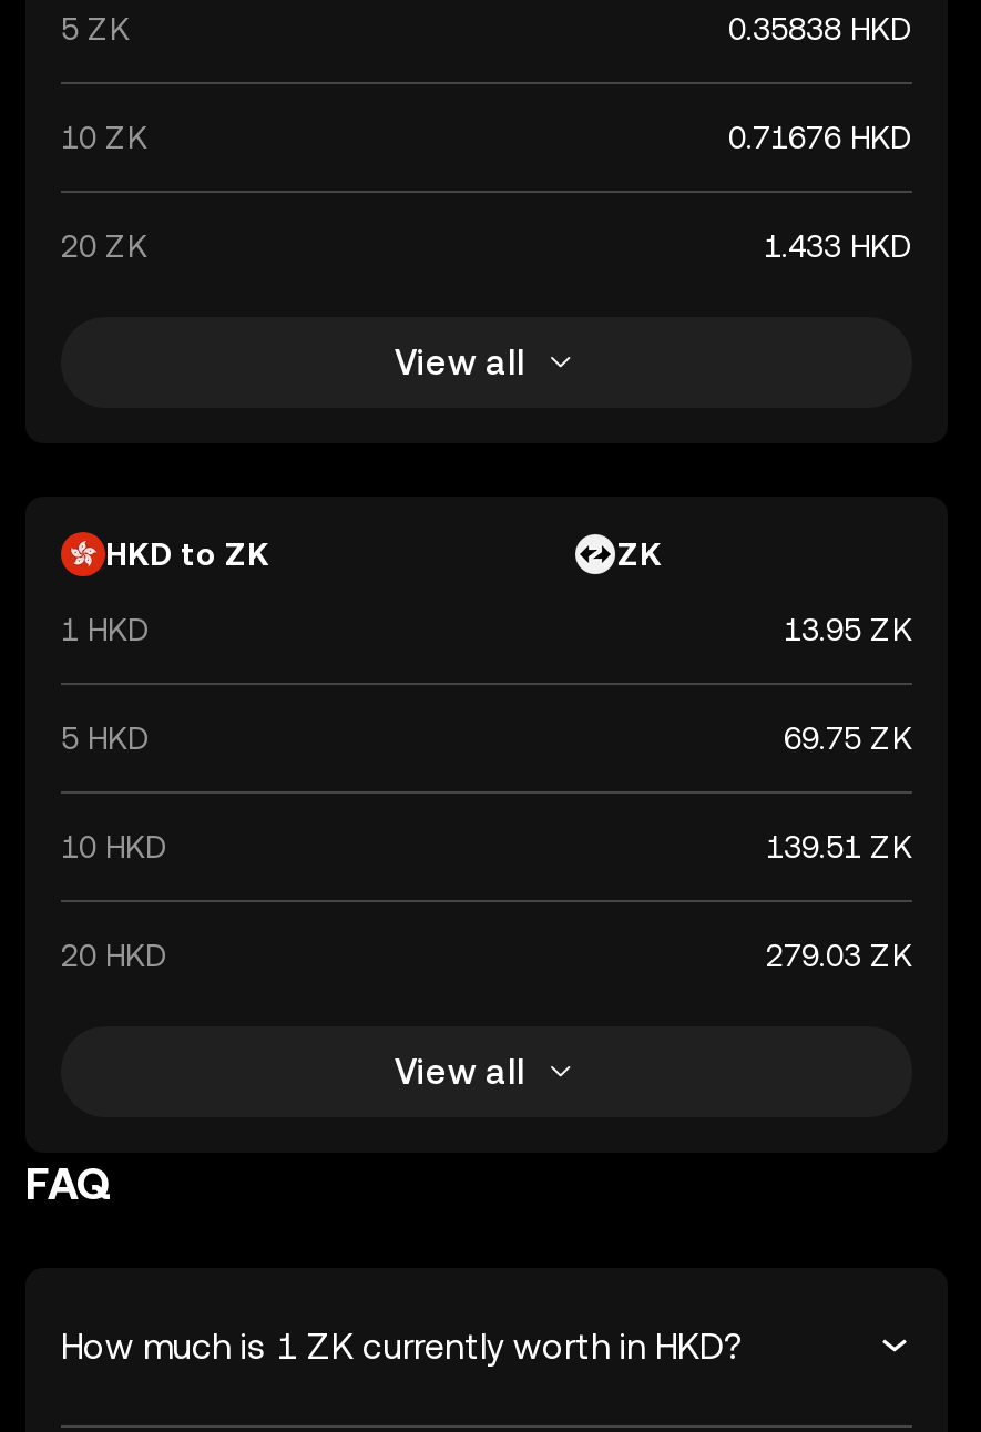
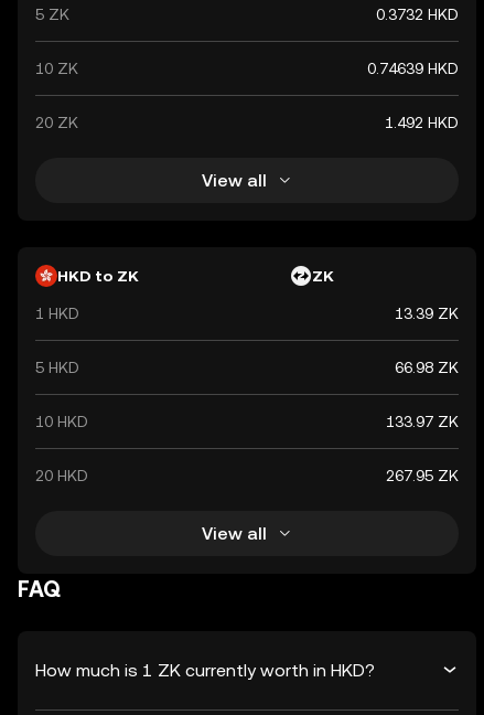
- 0.35838 HKD
+ 0.3732 HKD

- 0.71676 HKD
+ 0.74639 HKD

- 1.433 HKD
+ 1.492 HKD

- 13.95 ZK
+ 13.39 ZK

- 69.75 ZK
+ 66.98 ZK

- 139.51 ZK
+ 133.97 ZK

- 279.03 ZK
+ 267.95 ZK
